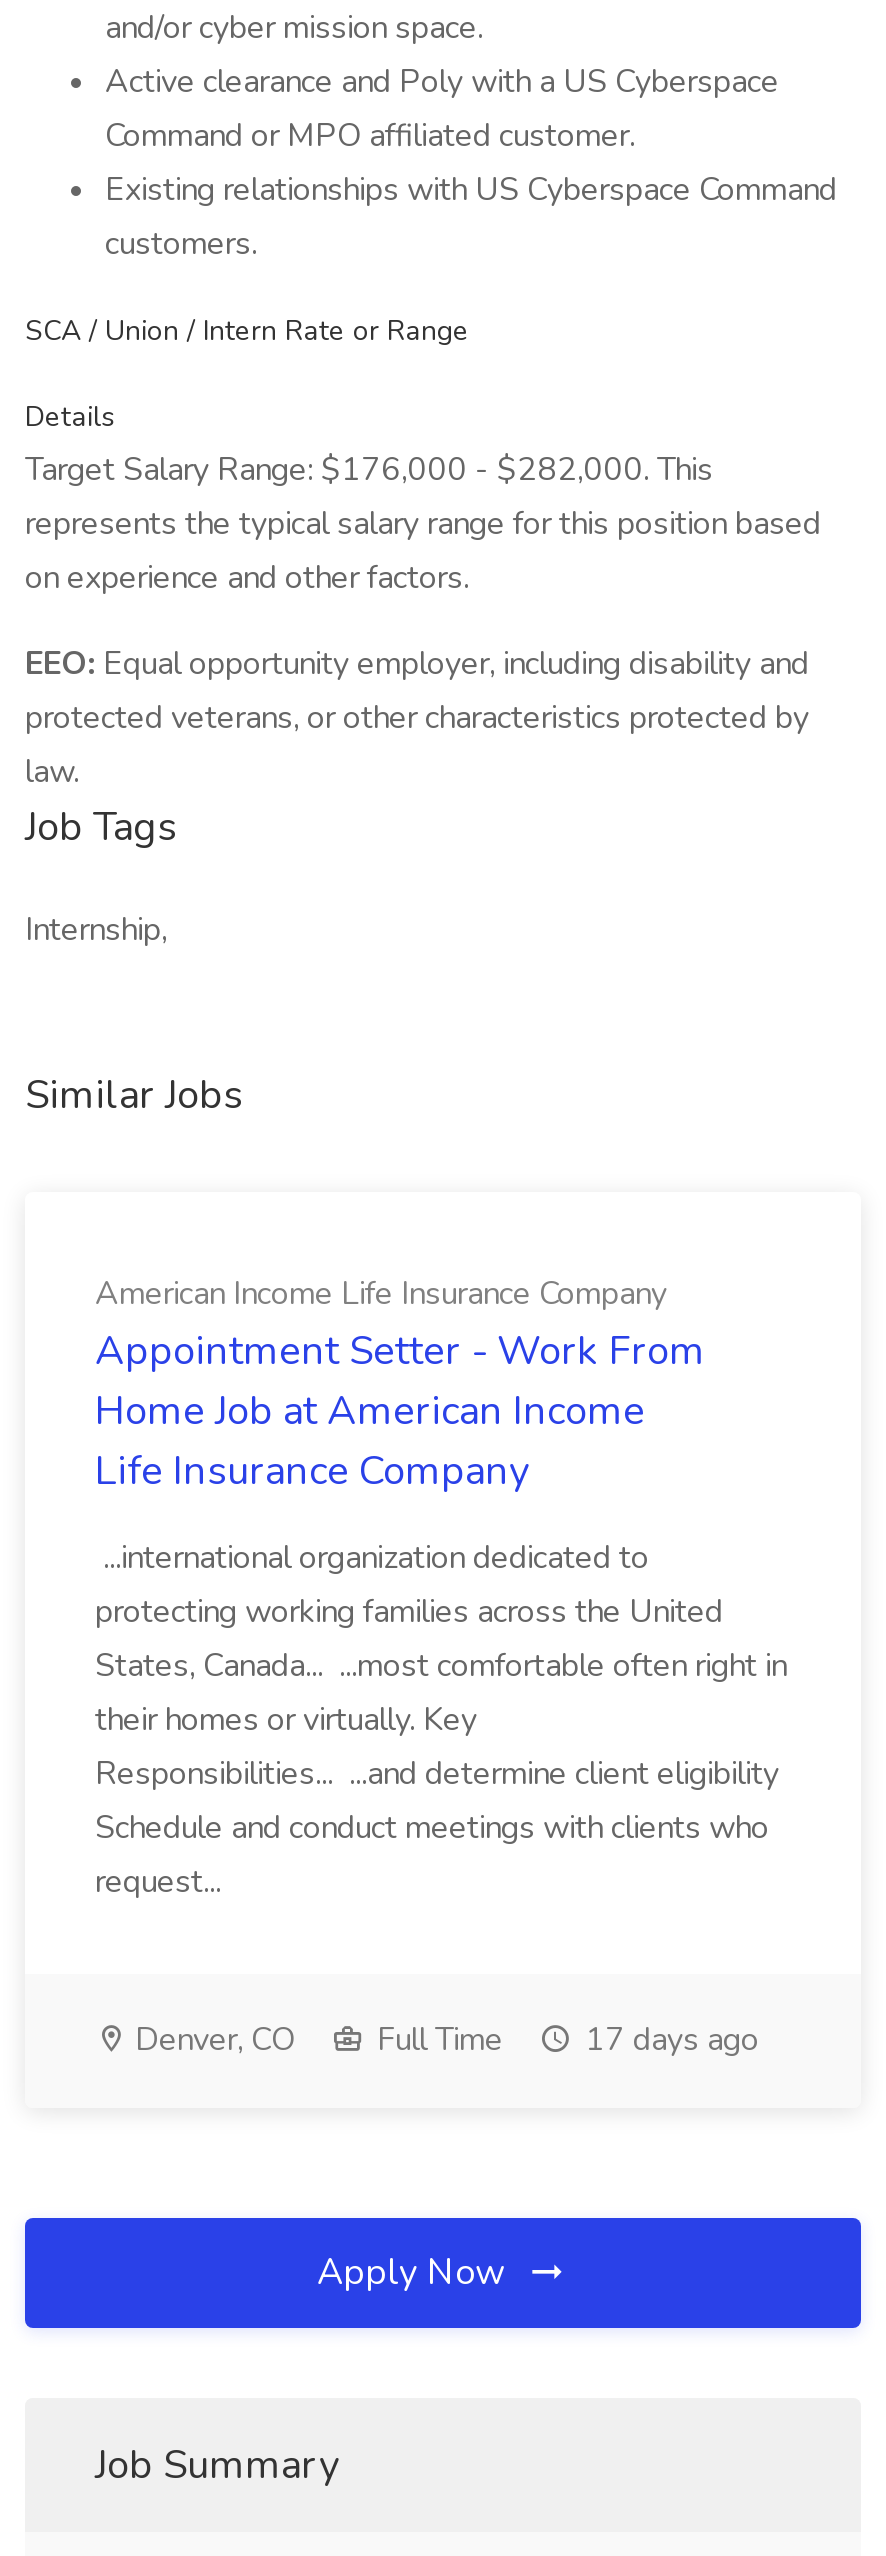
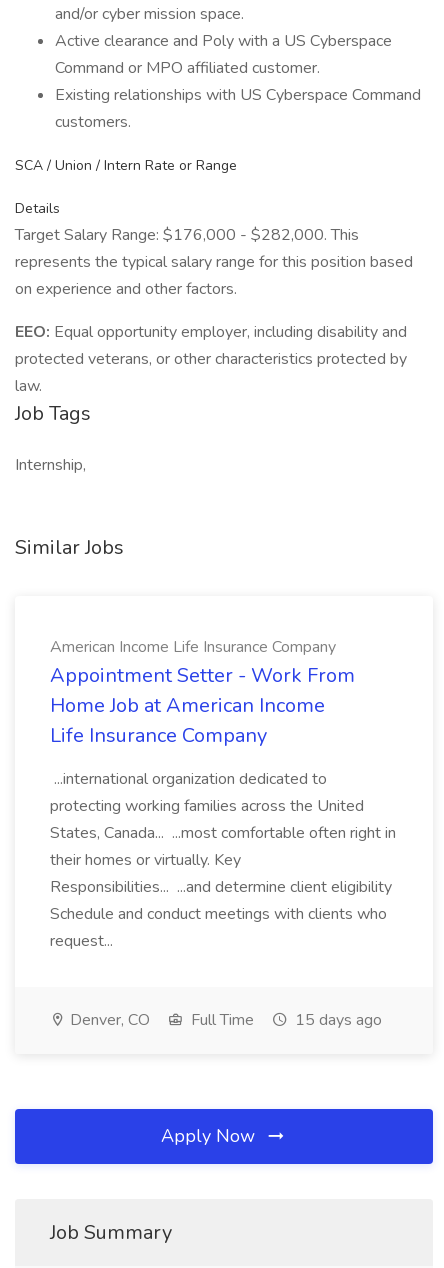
- Denver, CO Full Time 17 days ago
+ Denver, CO Full Time 15 days ago
